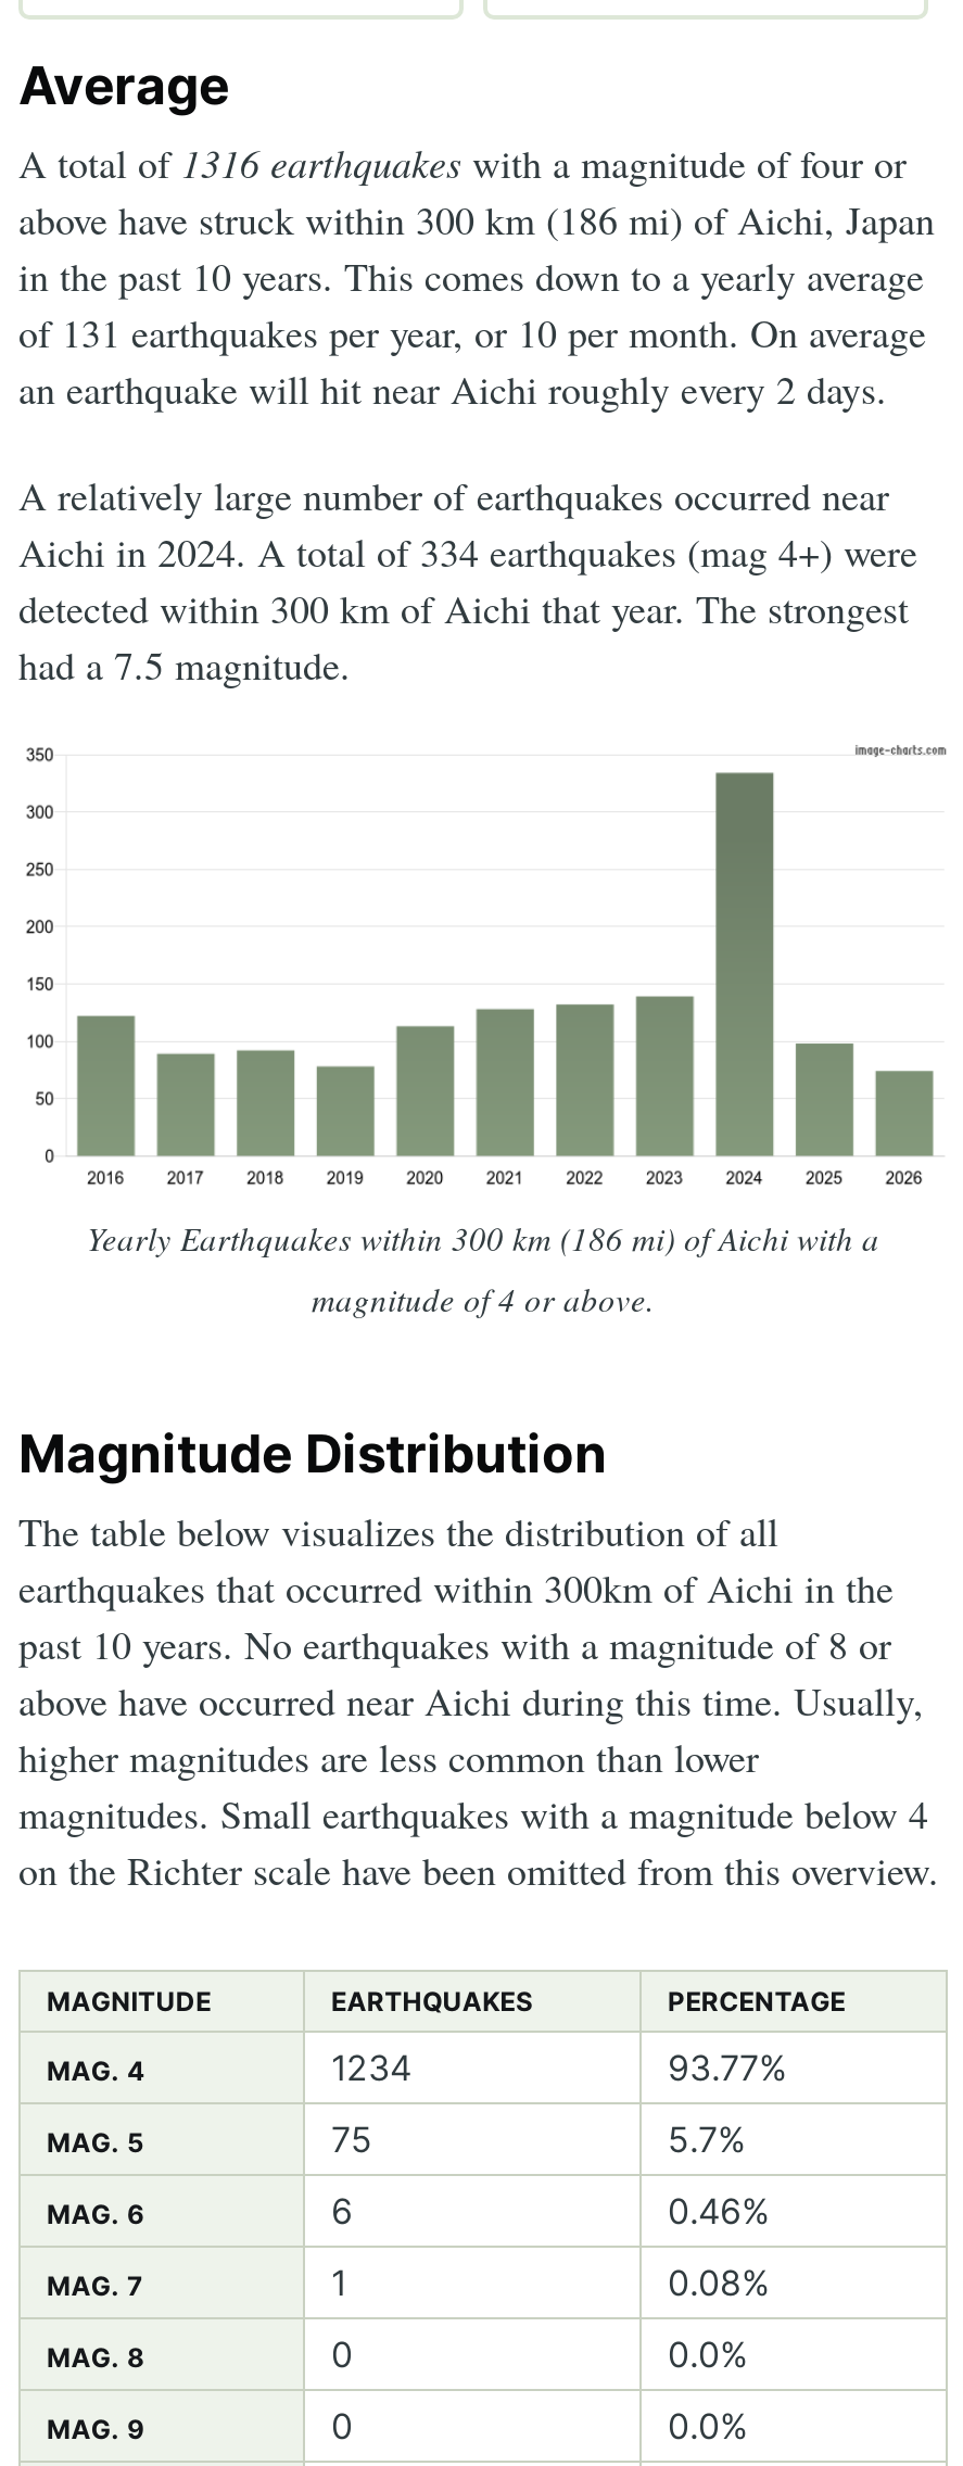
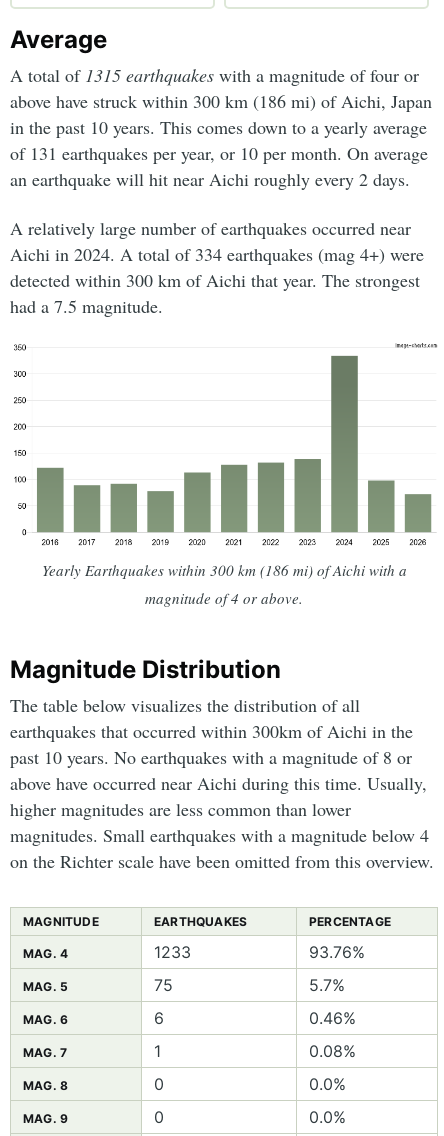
- A total of 1316 earthquakes with a magnitude of four or
+ A total of 1315 earthquakes with a magnitude of four or

- 1234
+ 1233

- 93.77%
+ 93.76%
